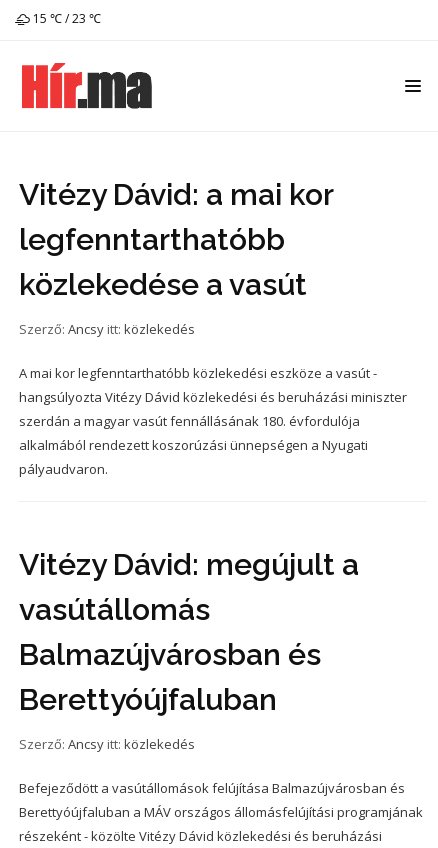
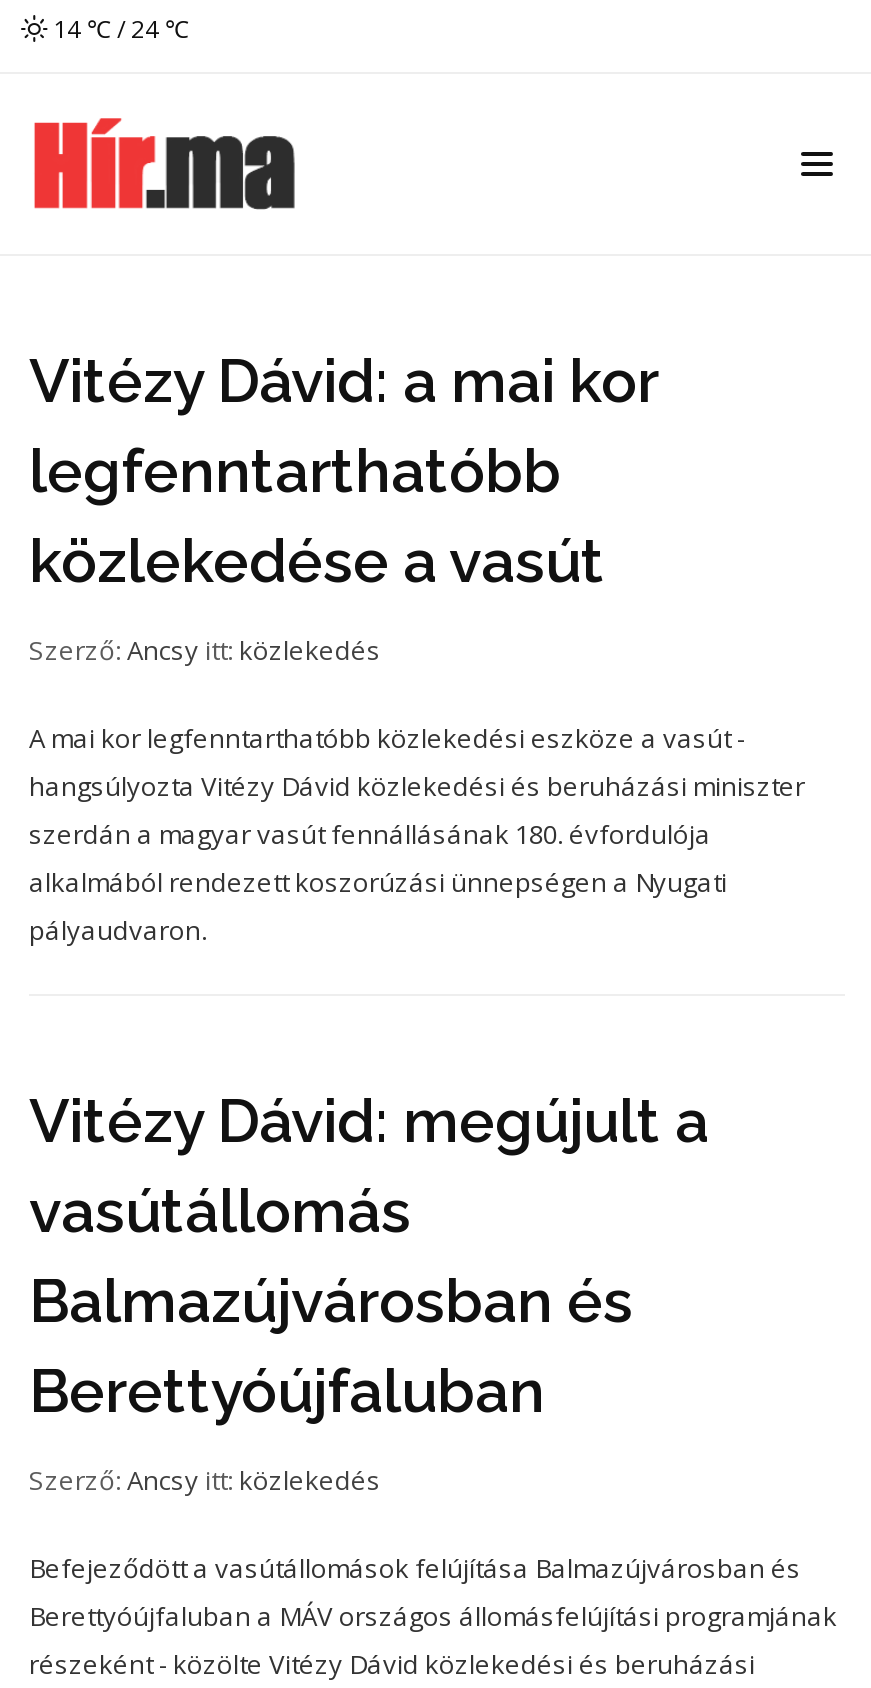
- 15 ℃ / 23 ℃
+ 14 ℃ / 24 ℃
